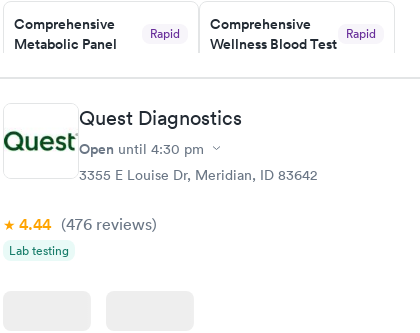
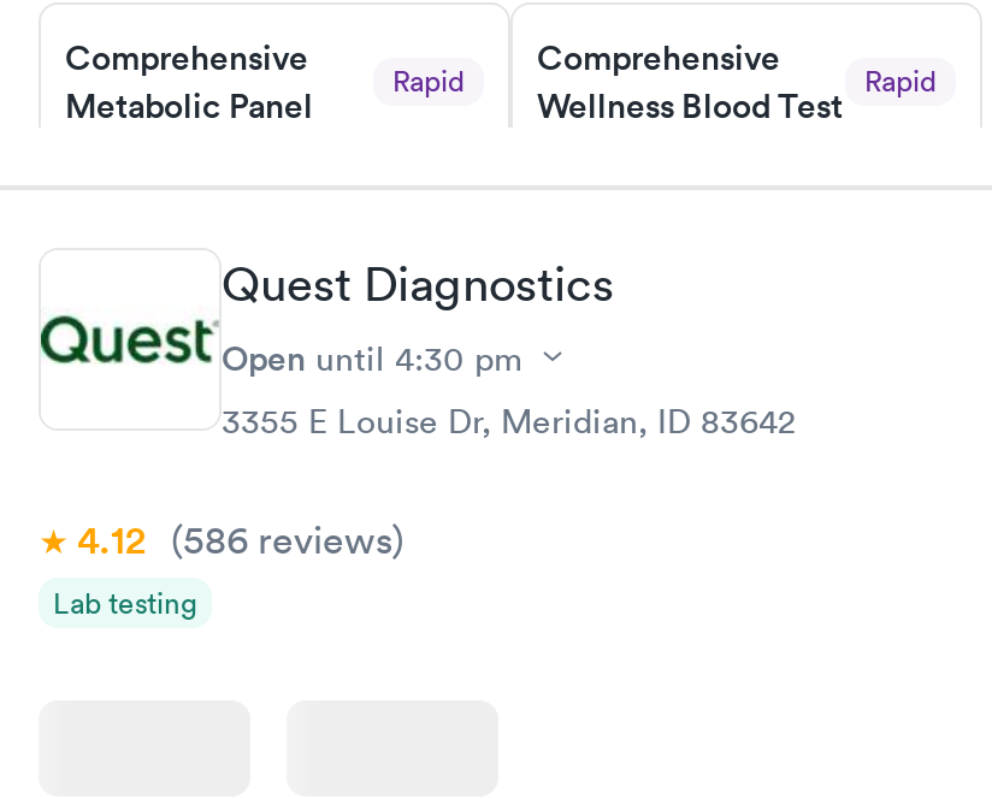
- 4.44 (476 reviews)
+ 4.12 (586 reviews)
